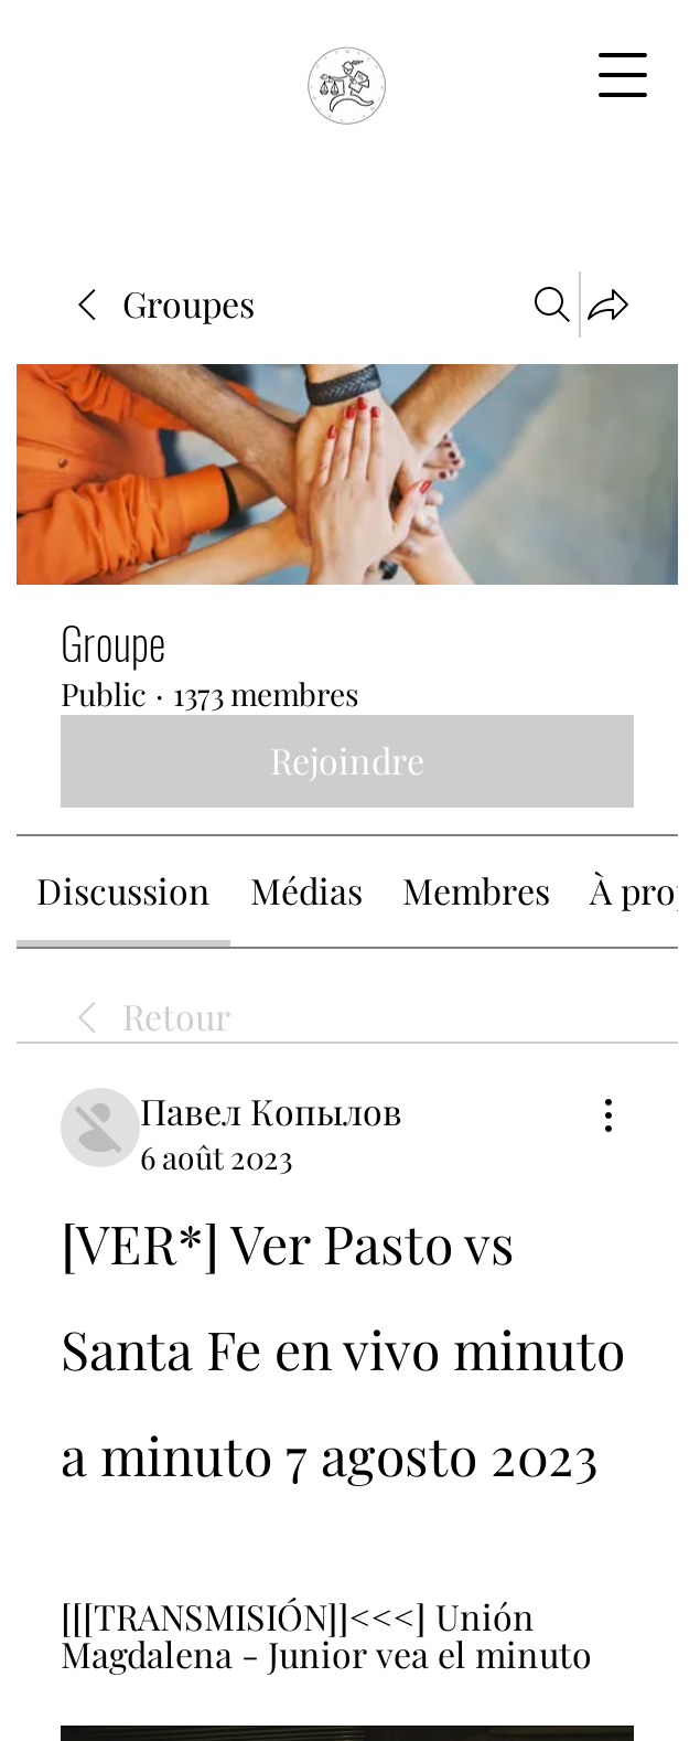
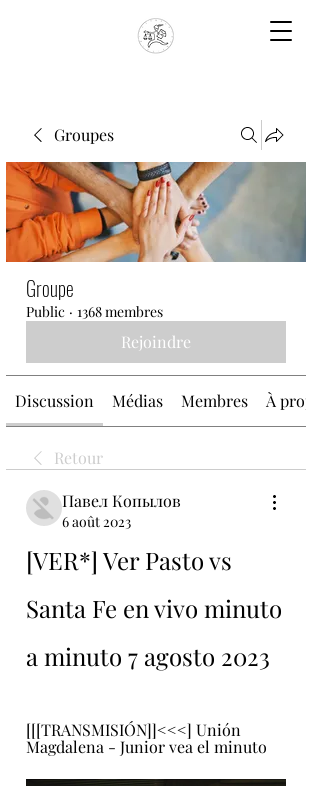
- Public · 1373 membres
+ Public · 1368 membres
